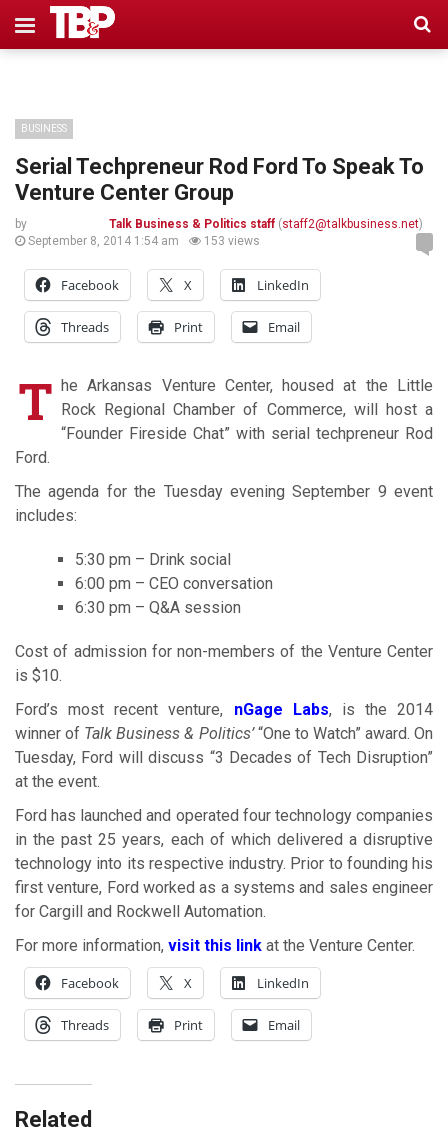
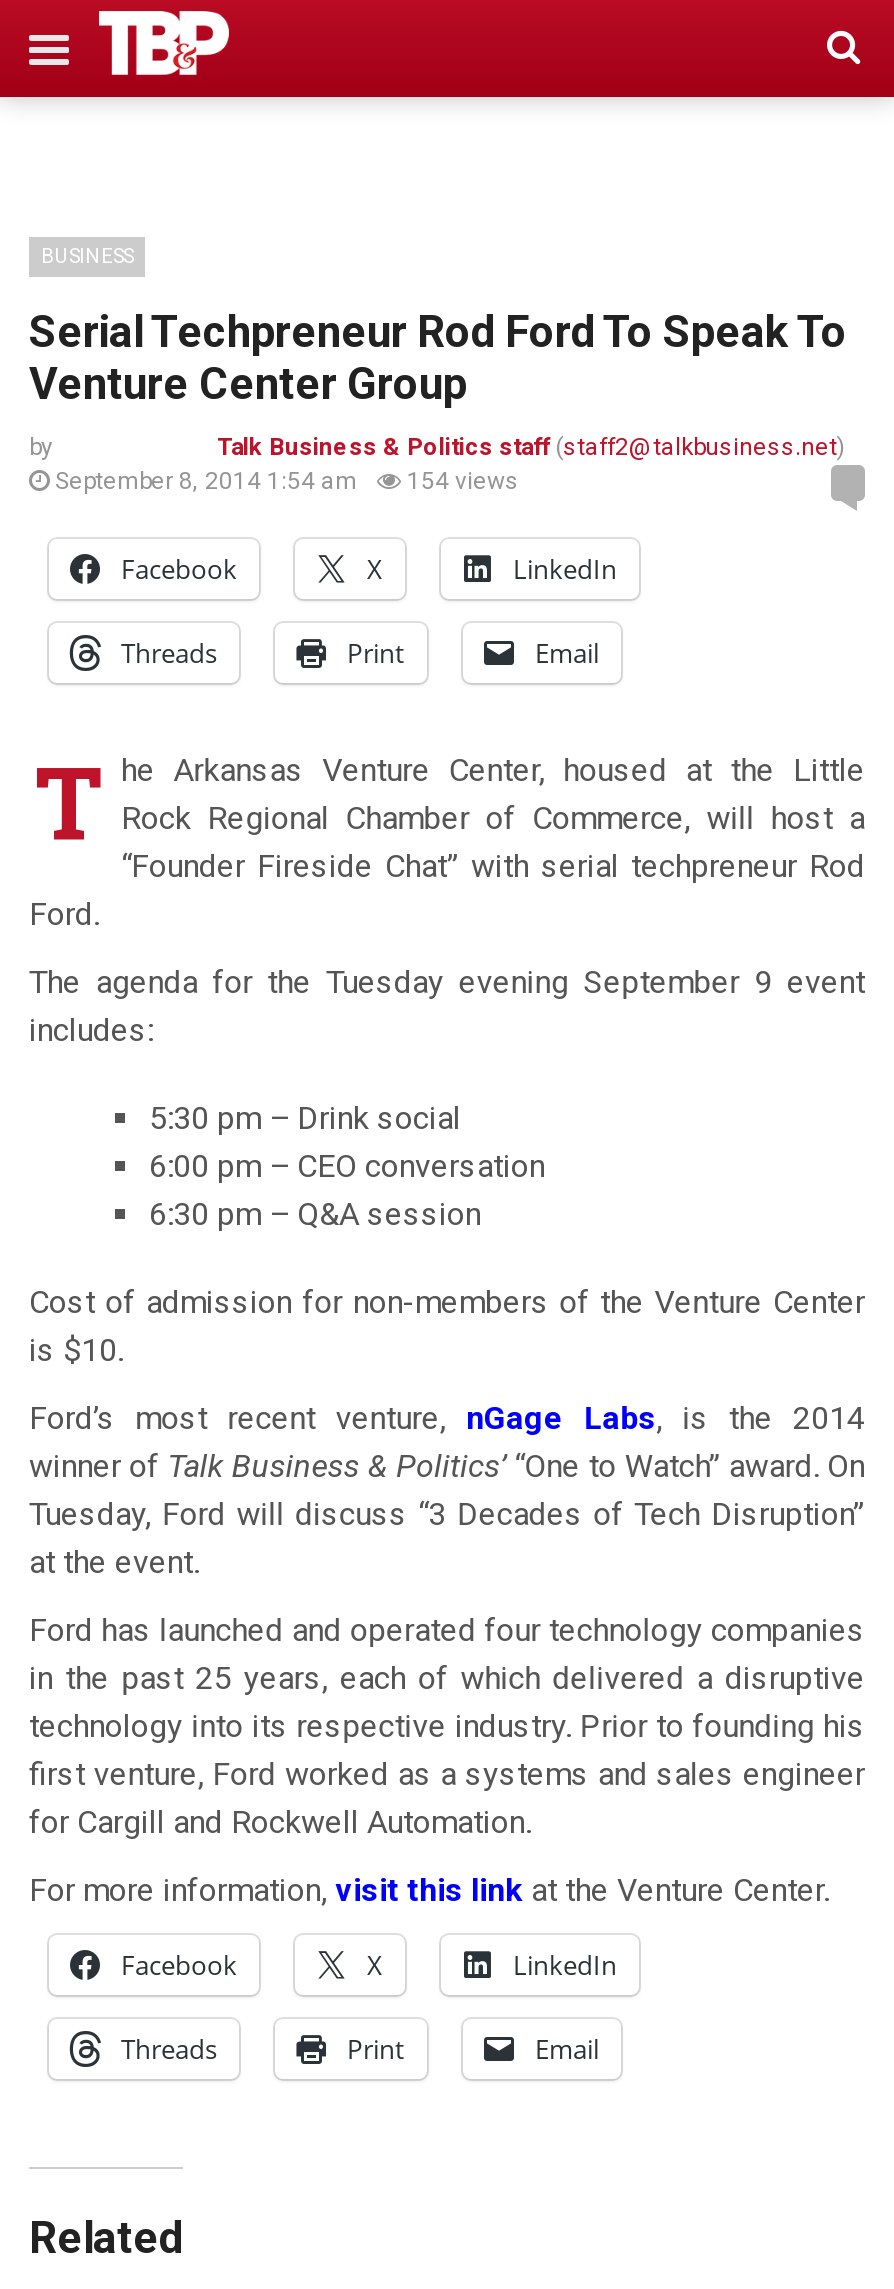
- September 8, 2014 1:54 am 153 views
+ September 8, 2014 1:54 am 154 views
